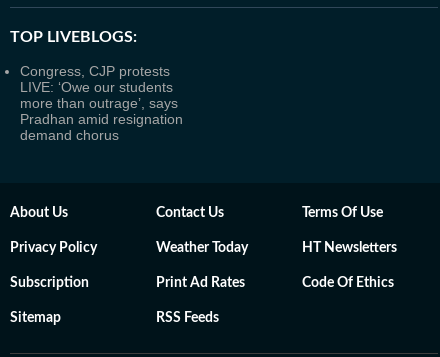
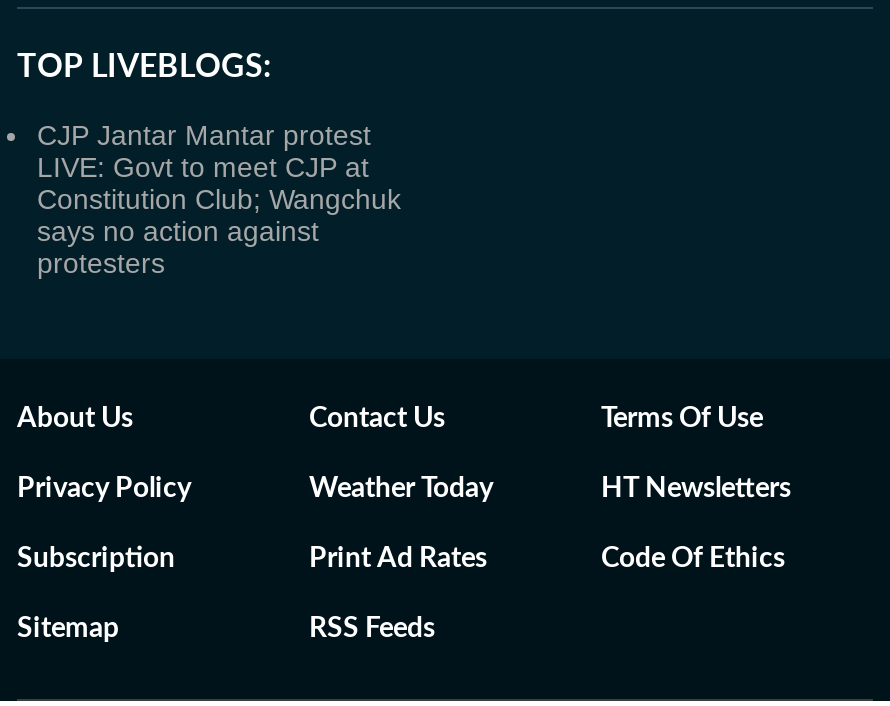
- Congress, CJP protests
- LIVE: ‘Owe our students
- more than outrage’, says
- Pradhan amid resignation
- demand chorus
+ CJP Jantar Mantar protest
+ LIVE: Govt to meet CJP at
+ Constitution Club; Wangchuk
+ says no action against
+ protesters
